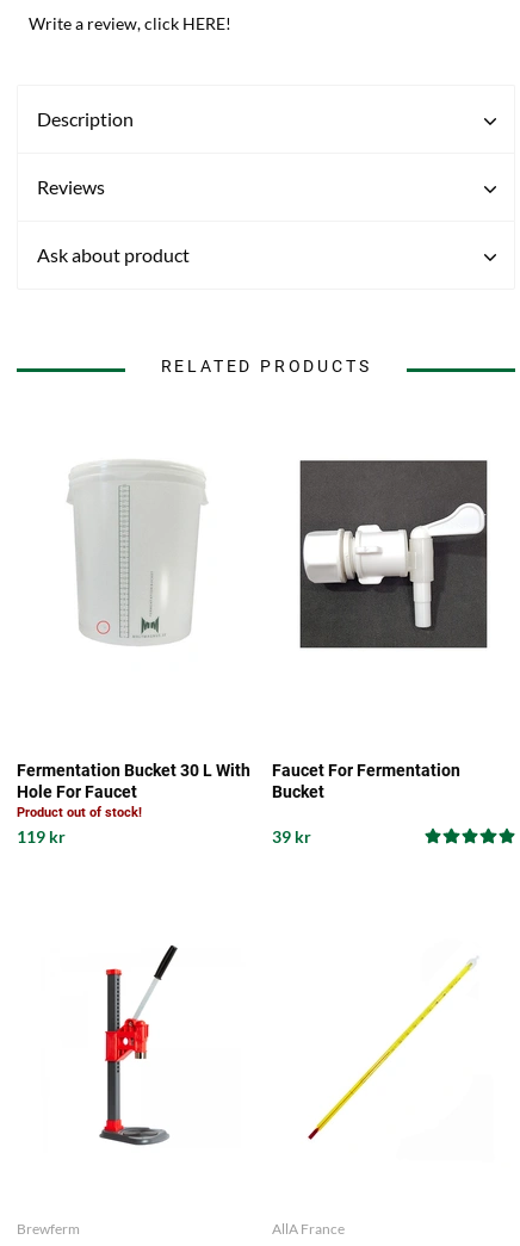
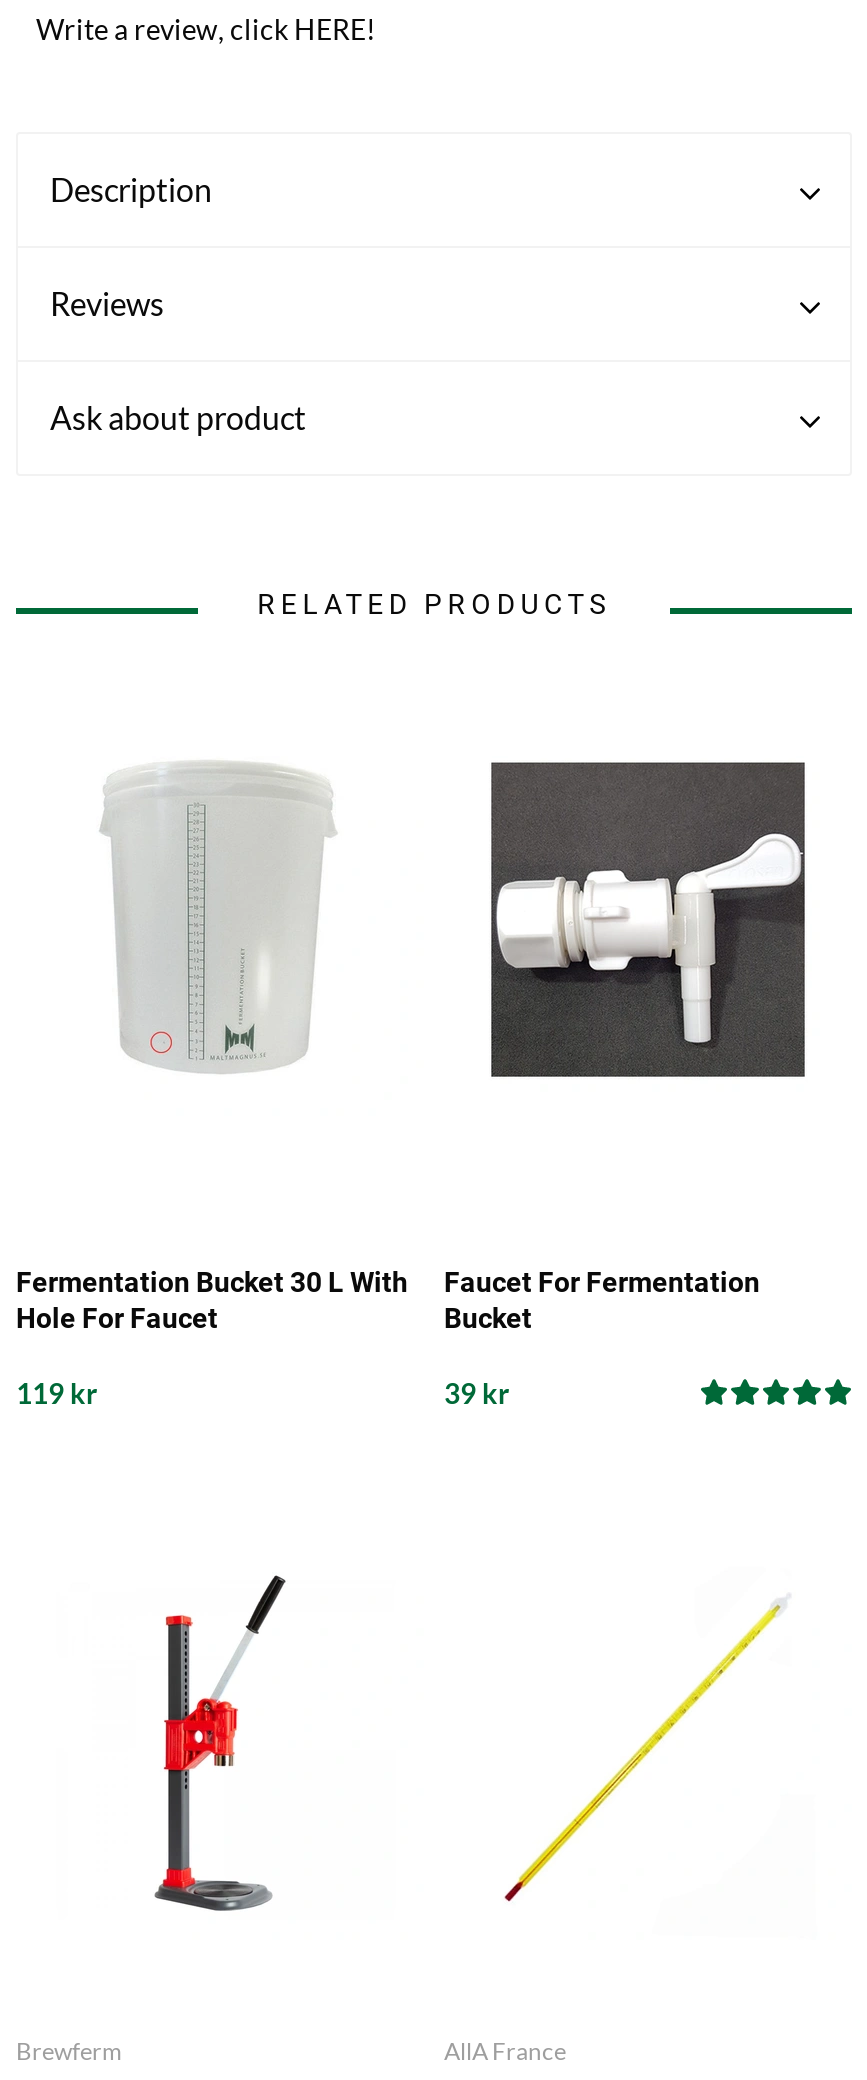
- Product out of stock!
